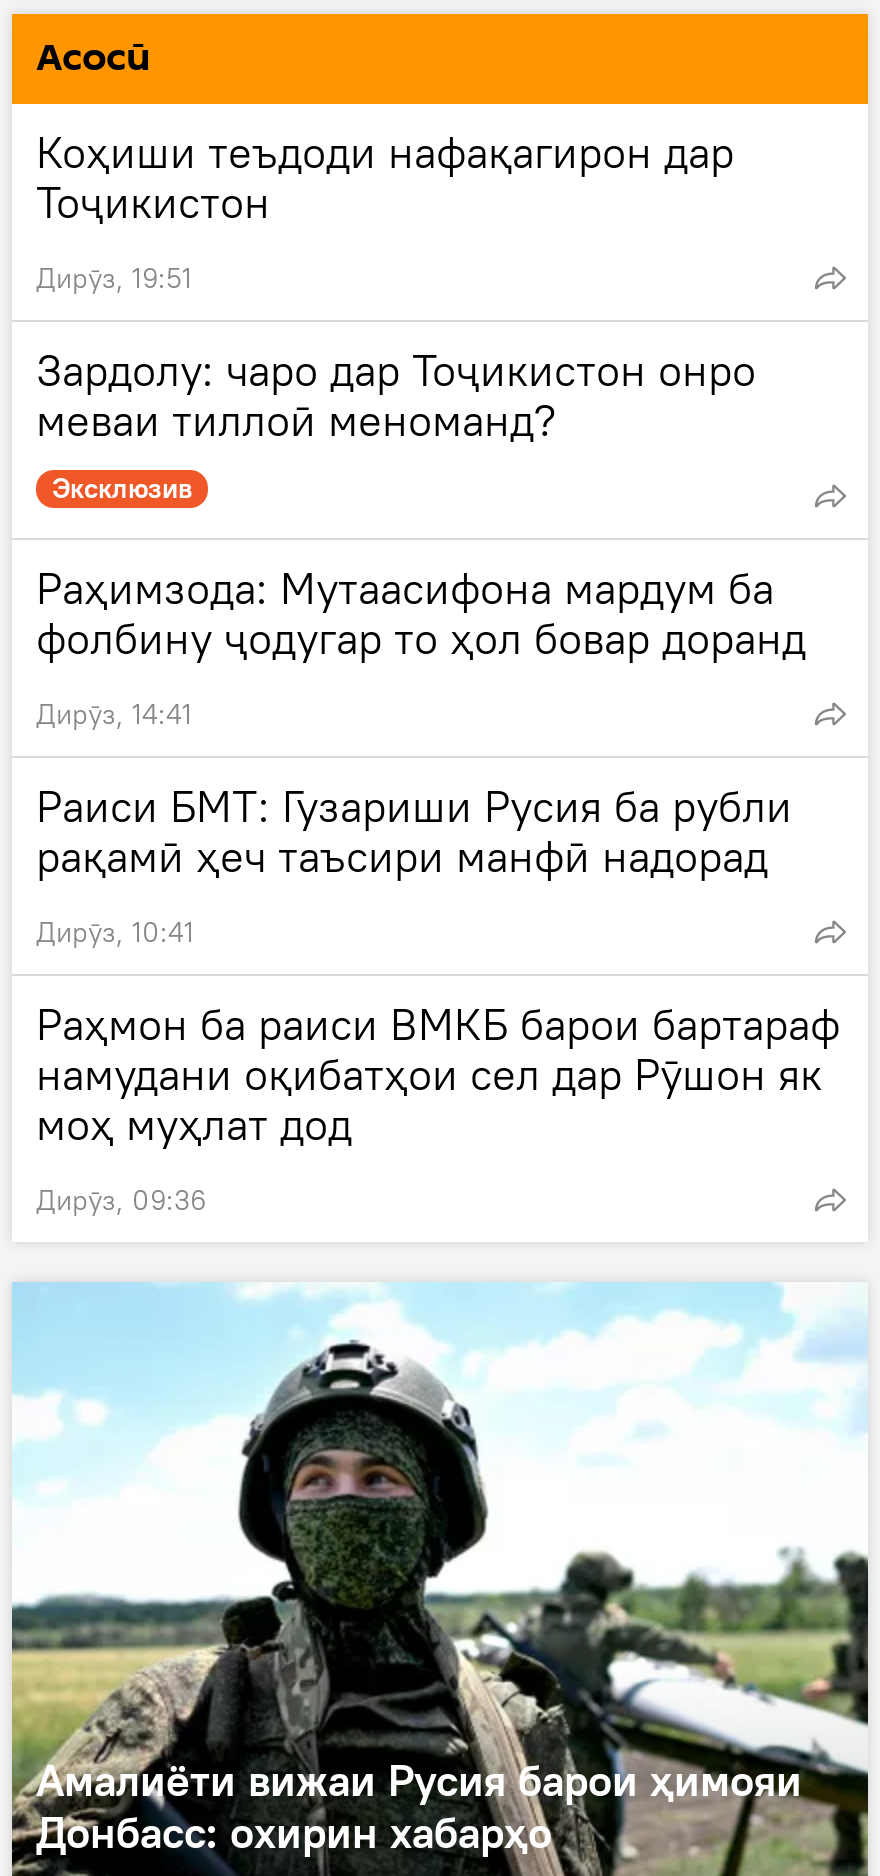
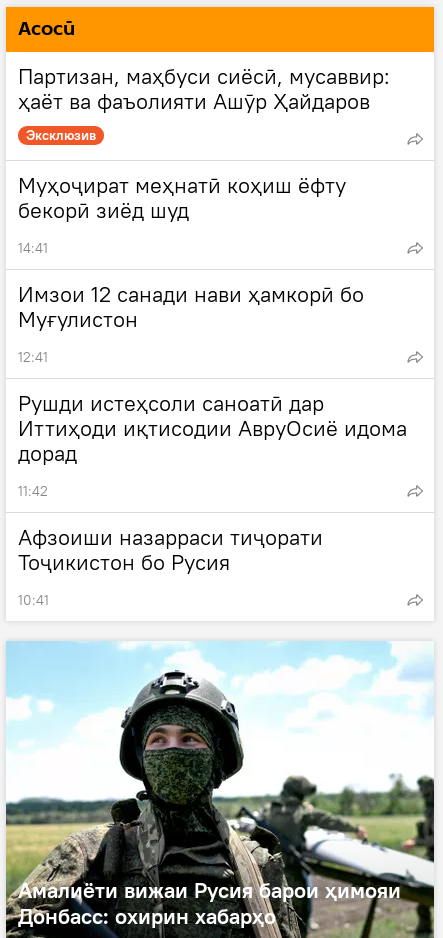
- Коҳиши теъдоди нафақагирон дар
- Тоҷикистон
- Дирӯз, 19:51
- Зардолу: чаро дар Тоҷикистон онро
- меваи тиллоӣ меноманд?
+ Партизан, маҳбуси сиёсӣ, мусаввир:
+ ҳаёт ва фаъолияти Ашӯр Ҳайдаров

moved up: Эксклюзив

- Раҳимзода: Мутаасифона мардум ба
- фолбину ҷодугар то ҳол бовар доранд
- Дирӯз, 14:41
- Раиси БМТ: Гузариши Русия ба рубли
- рақамӣ ҳеч таъсири манфӣ надорад
- Дирӯз, 10:41
- Раҳмон ба раиси ВМКБ барои бартараф
- намудани оқибатҳои сел дар Рӯшон як
- моҳ муҳлат дод
- Дирӯз, 09:36
+ Муҳоҷират меҳнатӣ коҳиш ёфту
+ бекорӣ зиёд шуд
+ 14:41
+ Имзои 12 санади нави ҳамкорӣ бо
+ Муғулистон
+ 12:41
+ Рушди истеҳсоли саноатӣ дар
+ Иттиҳоди иқтисодии АвруОсиё идома
+ дорад
+ 11:42
+ Афзоиши назарраси тиҷорати
+ Тоҷикистон бо Русия
+ 10:41
